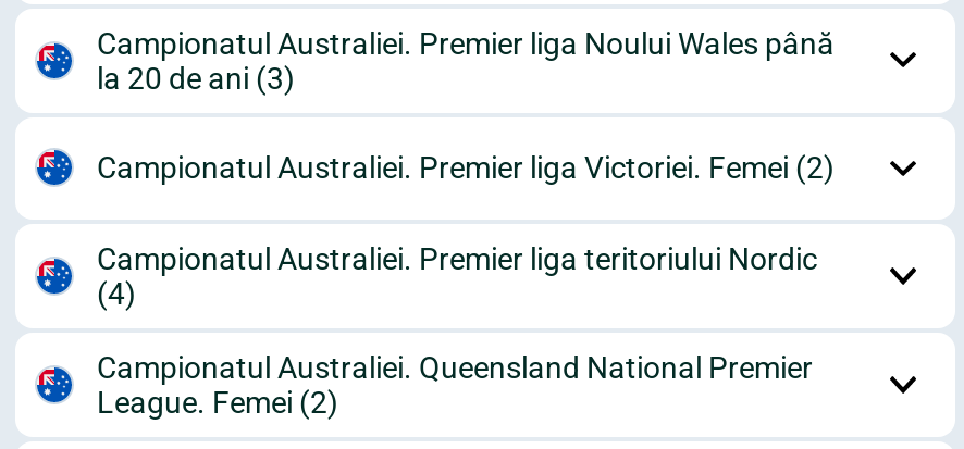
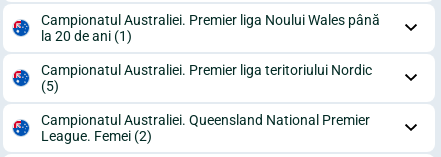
- la 20 de ani (3)
- Campionatul Australiei. Premier liga Victoriei. Femei (2)
+ la 20 de ani (1)

- (4)
+ (5)
